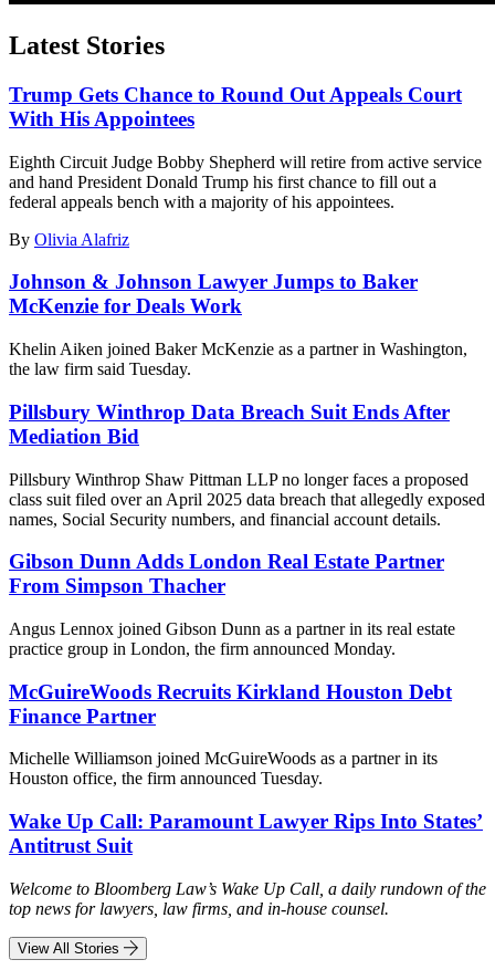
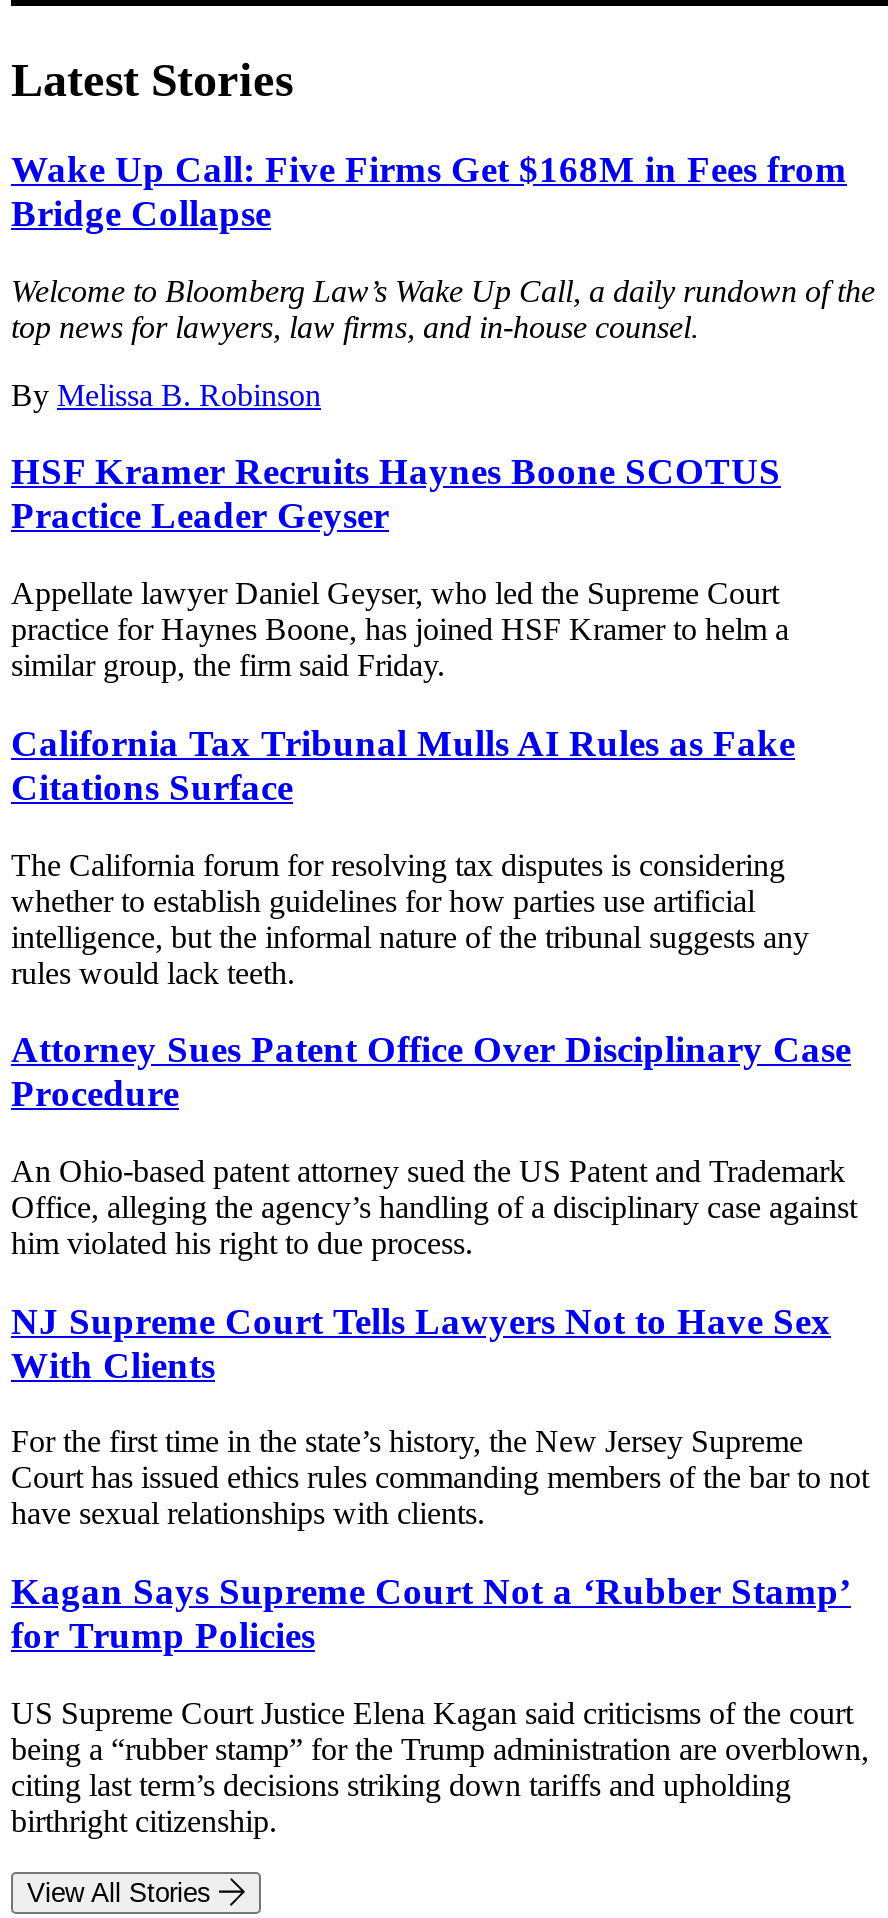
- Trump Gets Chance to Round Out Appeals Court
- With His Appointees
- Eighth Circuit Judge Bobby Shepherd will retire from active service
- and hand President Donald Trump his first chance to fill out a
- federal appeals bench with a majority of his appointees.
- By Olivia Alafriz
- Johnson & Johnson Lawyer Jumps to Baker
- McKenzie for Deals Work
- Khelin Aiken joined Baker McKenzie as a partner in Washington,
- the law firm said Tuesday.
- Pillsbury Winthrop Data Breach Suit Ends After
- Mediation Bid
- Pillsbury Winthrop Shaw Pittman LLP no longer faces a proposed
- class suit filed over an April 2025 data breach that allegedly exposed
- names, Social Security numbers, and financial account details.
- Gibson Dunn Adds London Real Estate Partner
- From Simpson Thacher
- Angus Lennox joined Gibson Dunn as a partner in its real estate
- practice group in London, the firm announced Monday.
- McGuireWoods Recruits Kirkland Houston Debt
- Finance Partner
- Michelle Williamson joined McGuireWoods as a partner in its
- Houston office, the firm announced Tuesday.
- Wake Up Call: Paramount Lawyer Rips Into States’
- Antitrust Suit
+ Wake Up Call: Five Firms Get $168M in Fees from
+ Bridge Collapse

moved up: Welcome to Bloomberg Law’s Wake Up Call, a daily rundown of the | top news for lawyers, law firms, and in-house counsel.

+ By Melissa B. Robinson
+ HSF Kramer Recruits Haynes Boone SCOTUS
+ Practice Leader Geyser
+ Appellate lawyer Daniel Geyser, who led the Supreme Court
+ practice for Haynes Boone, has joined HSF Kramer to helm a
+ similar group, the firm said Friday.
+ California Tax Tribunal Mulls AI Rules as Fake
+ Citations Surface
+ The California forum for resolving tax disputes is considering
+ whether to establish guidelines for how parties use artificial
+ intelligence, but the informal nature of the tribunal suggests any
+ rules would lack teeth.
+ Attorney Sues Patent Office Over Disciplinary Case
+ Procedure
+ An Ohio-based patent attorney sued the US Patent and Trademark
+ Office, alleging the agency’s handling of a disciplinary case against
+ him violated his right to due process.
+ NJ Supreme Court Tells Lawyers Not to Have Sex
+ With Clients
+ For the first time in the state’s history, the New Jersey Supreme
+ Court has issued ethics rules commanding members of the bar to not
+ have sexual relationships with clients.
+ Kagan Says Supreme Court Not a ‘Rubber Stamp’
+ for Trump Policies
+ US Supreme Court Justice Elena Kagan said criticisms of the court
+ being a “rubber stamp” for the Trump administration are overblown,
+ citing last term’s decisions striking down tariffs and upholding
+ birthright citizenship.
